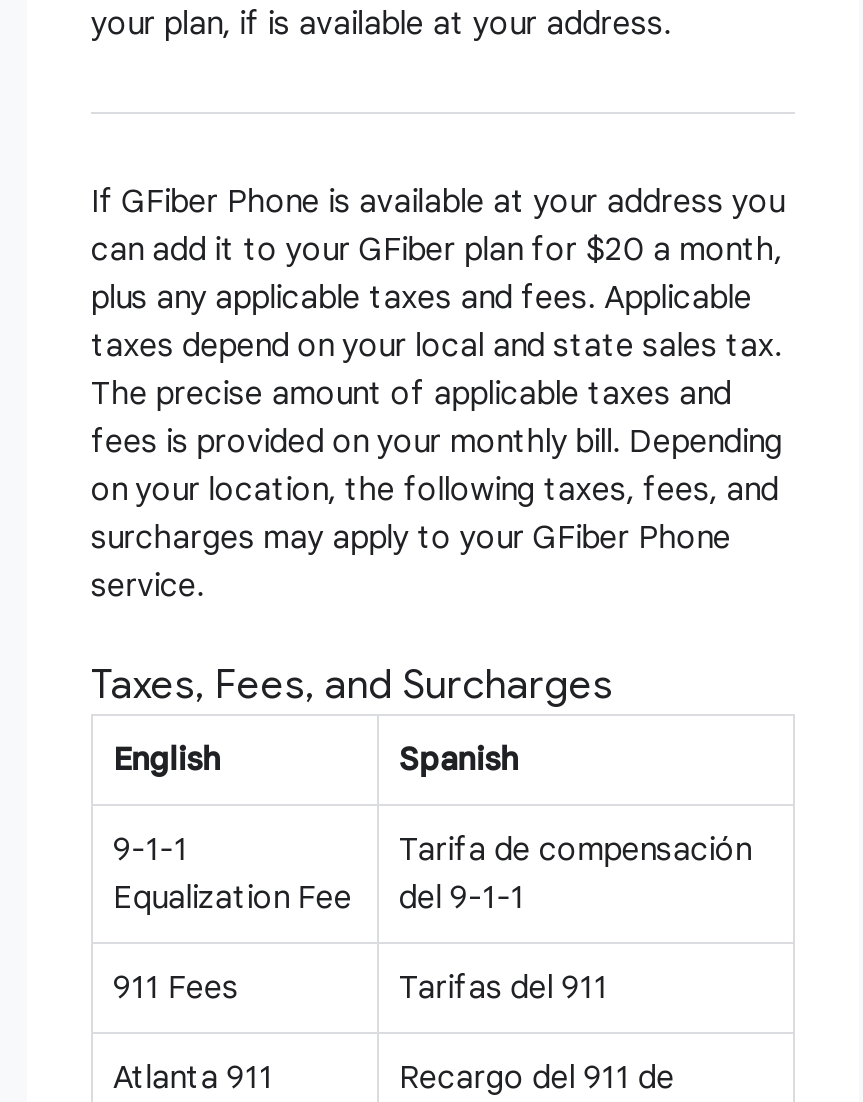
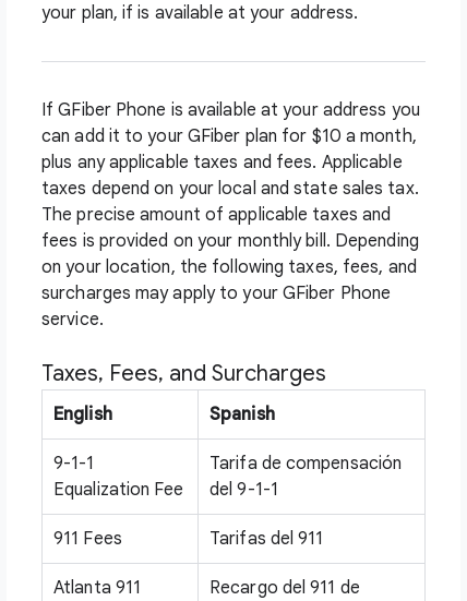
- can add it to your GFiber plan for $20 a month,
+ can add it to your GFiber plan for $10 a month,
